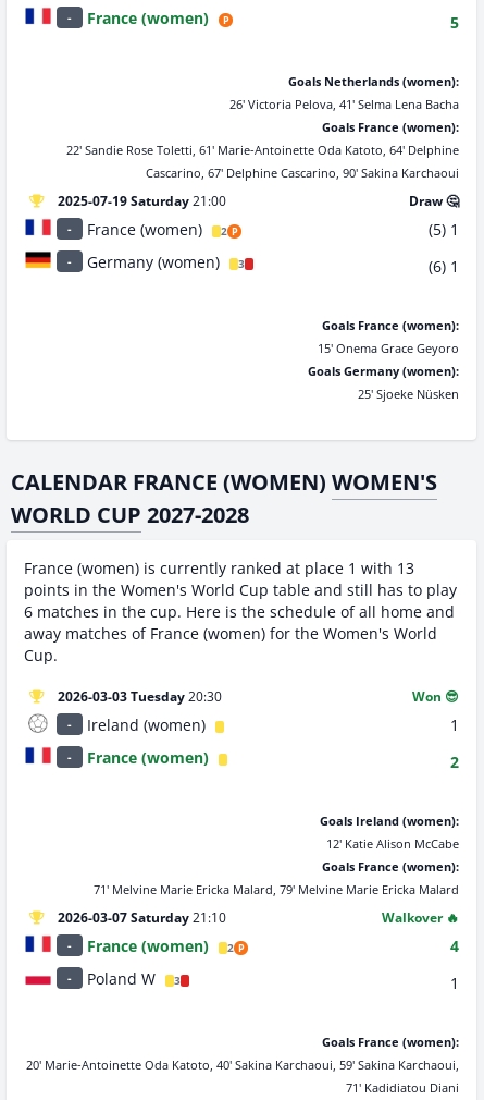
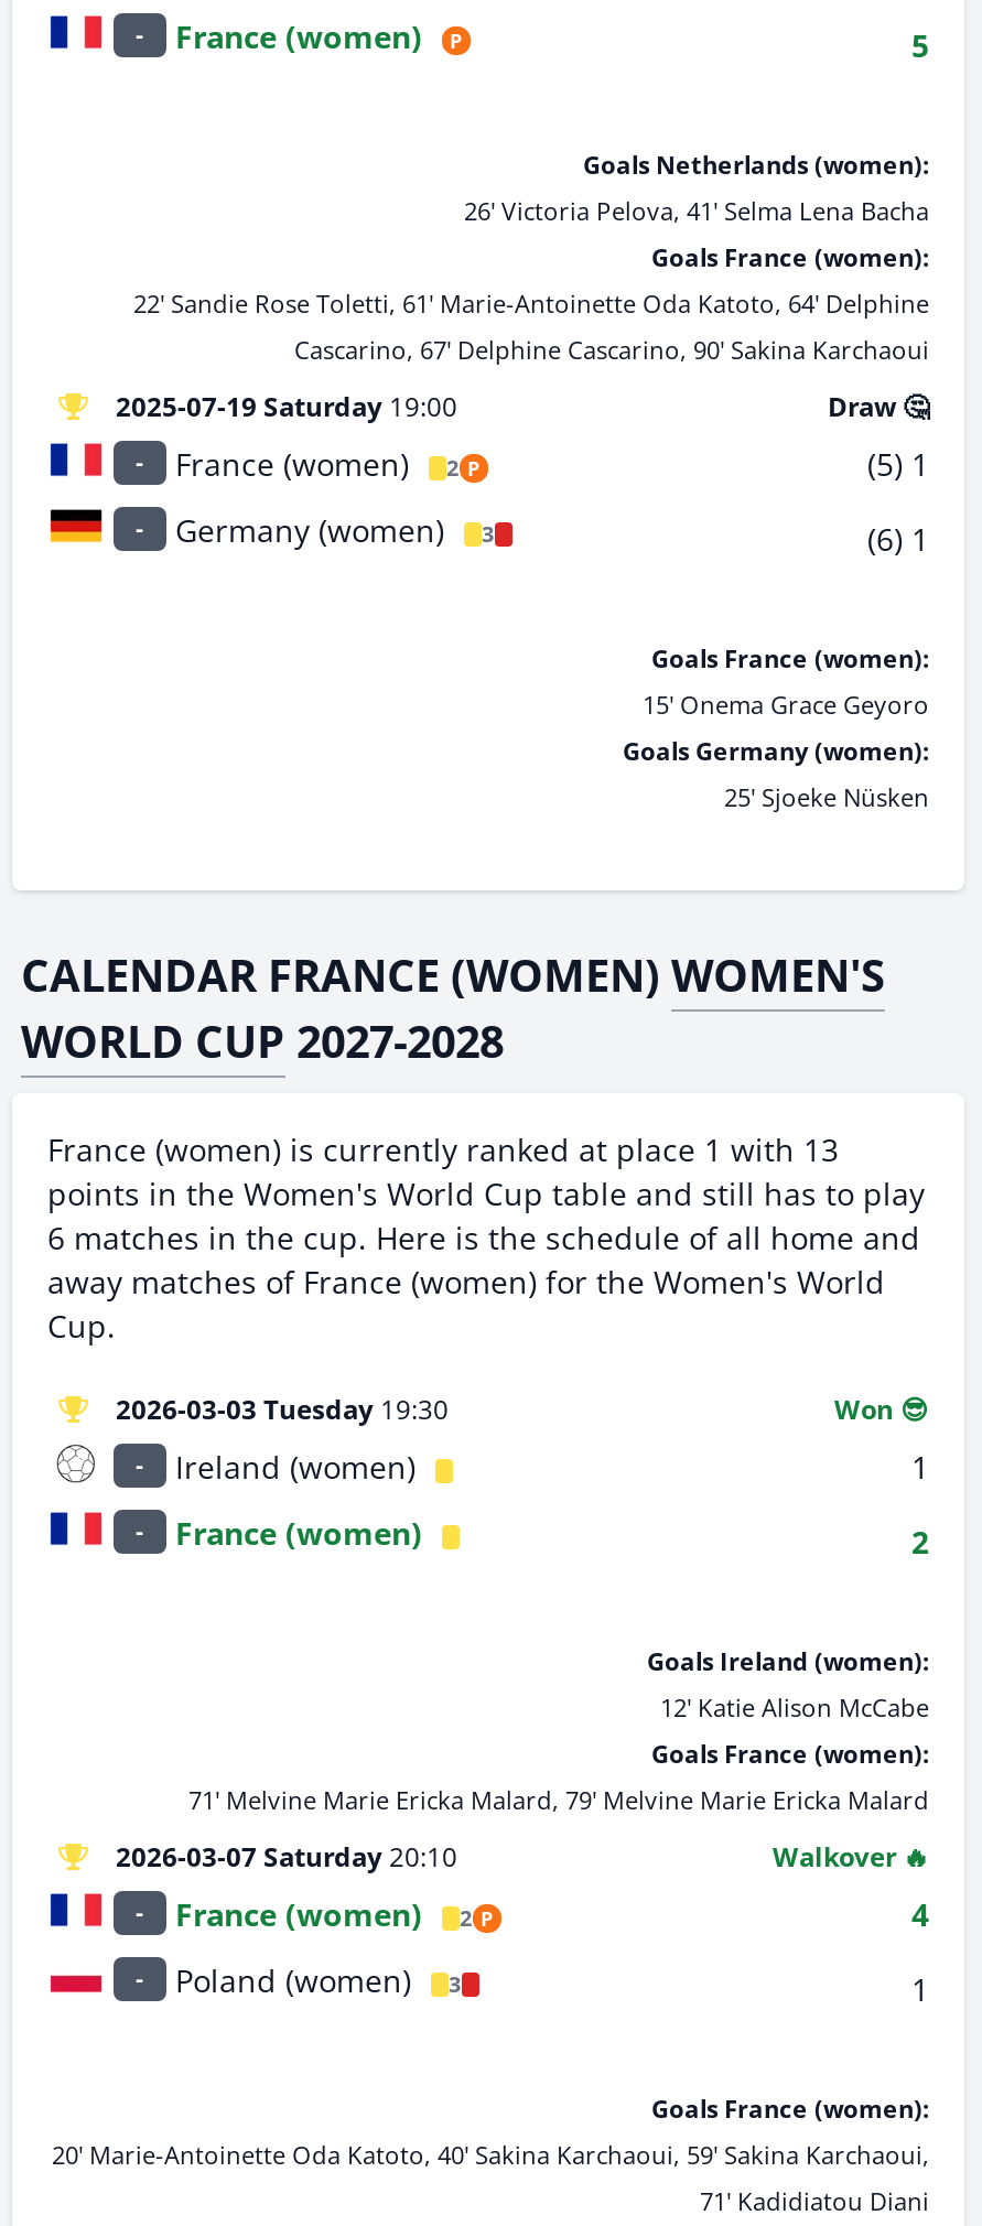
- 2025-07-19 Saturday 21:00
+ 2025-07-19 Saturday 19:00

- 2026-03-03 Tuesday 20:30
+ 2026-03-03 Tuesday 19:30

- 2026-03-07 Saturday 21:10
+ 2026-03-07 Saturday 20:10

- Poland W
+ Poland (women)
